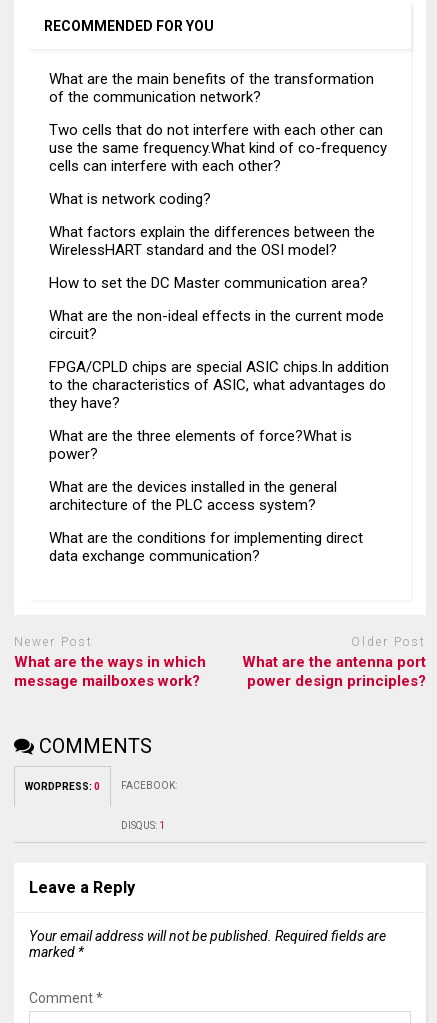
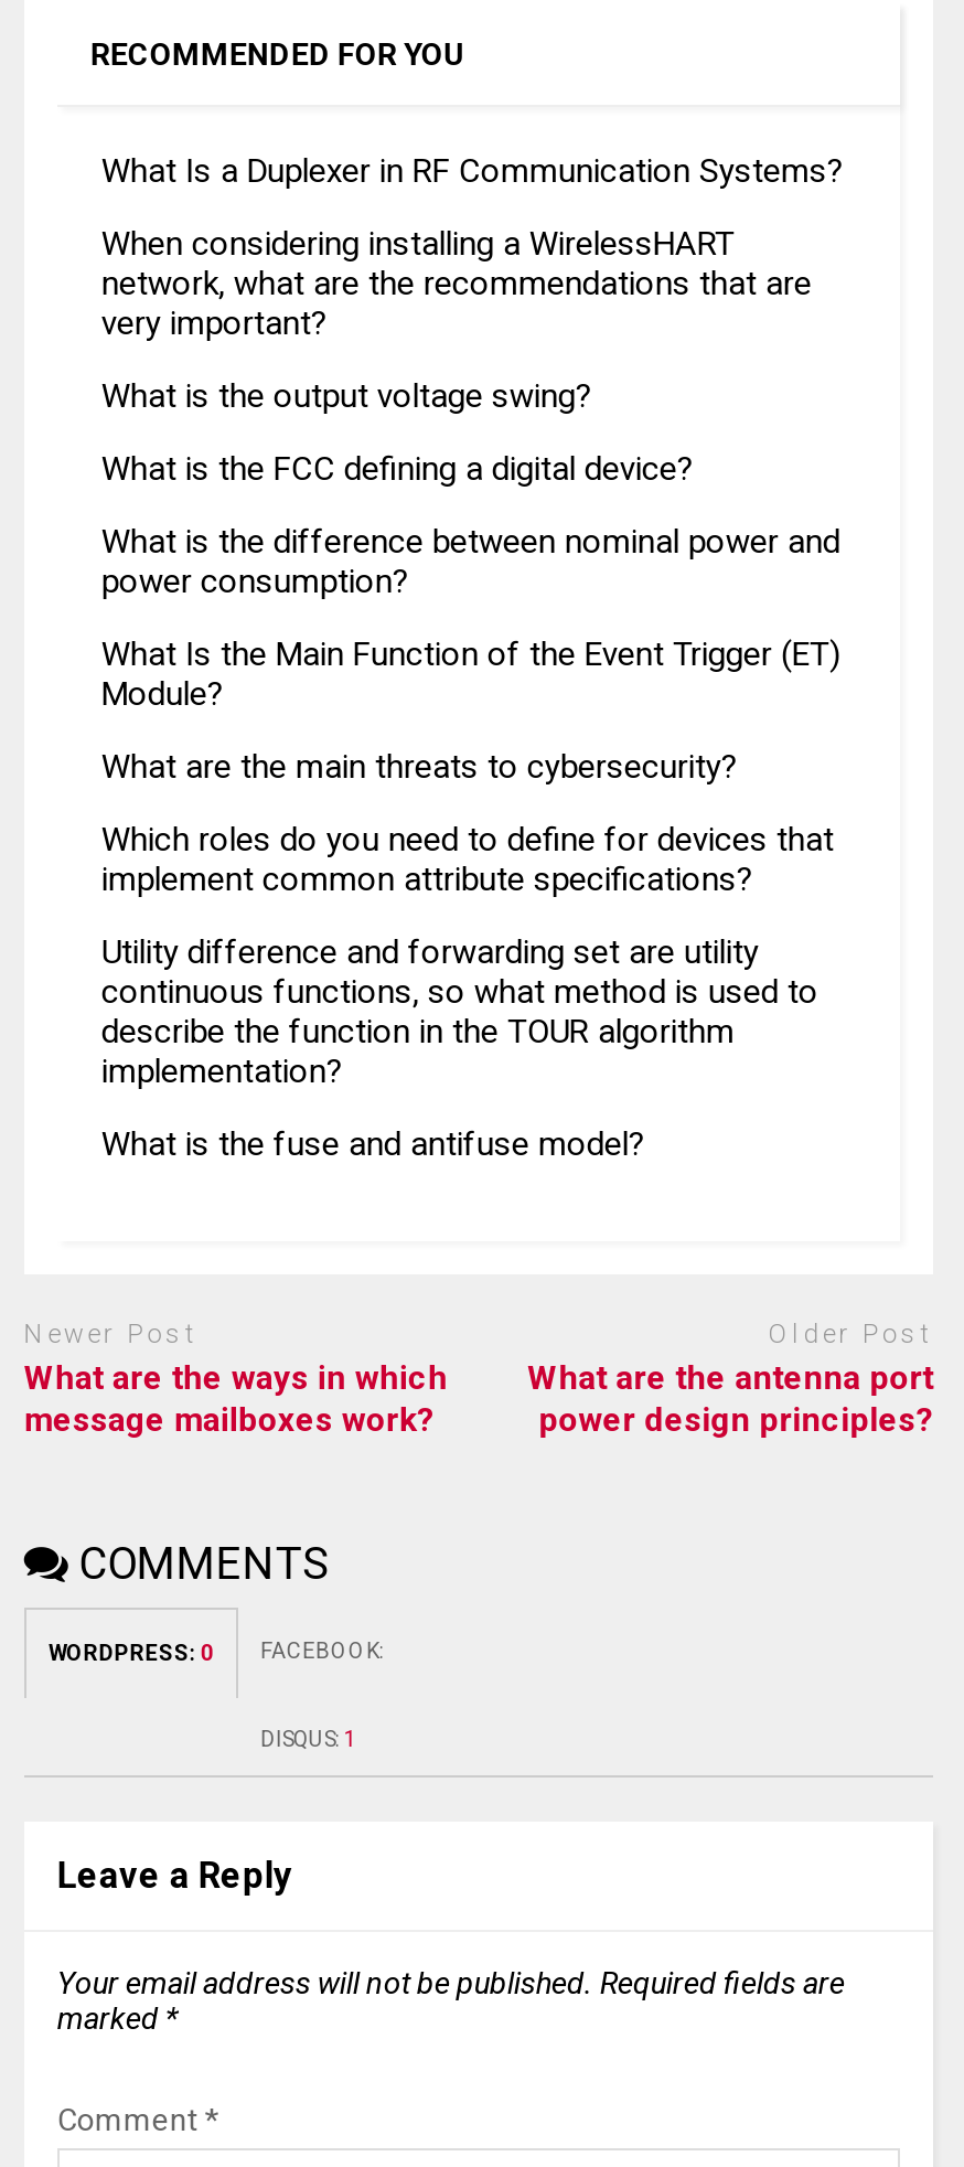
- What are the main benefits of the transformation
- of the communication network?
+ What Is a Duplexer in RF Communication Systems?

- Two cells that do not interfere with each other can
- use the same frequency.What kind of co-frequency
- cells can interfere with each other?
+ When considering installing a WirelessHART
+ network, what are the recommendations that are
+ very important?

- What is network coding?
+ What is the output voltage swing?

- What factors explain the differences between the
- WirelessHART standard and the OSI model?
+ What is the FCC defining a digital device?

- How to set the DC Master communication area?
+ What is the difference between nominal power and
+ power consumption?

- What are the non-ideal effects in the current mode
- circuit?
+ What Is the Main Function of the Event Trigger (ET)
+ Module?

- FPGA/CPLD chips are special ASIC chips.In addition
- to the characteristics of ASIC, what advantages do
- they have?
+ What are the main threats to cybersecurity?

- What are the three elements of force?What is
- power?
+ Which roles do you need to define for devices that
+ implement common attribute specifications?

- What are the devices installed in the general
- architecture of the PLC access system?
+ Utility difference and forwarding set are utility
+ continuous functions, so what method is used to
+ describe the function in the TOUR algorithm
+ implementation?

- What are the conditions for implementing direct
- data exchange communication?
+ What is the fuse and antifuse model?
